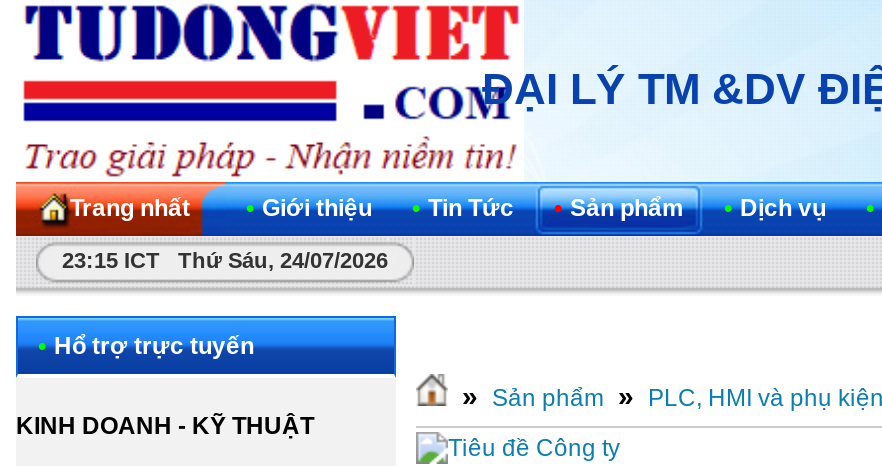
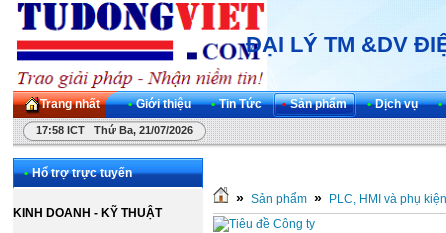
- 23:15 ICT Thứ Sáu, 24/07/2026
+ 17:58 ICT Thứ Ba, 21/07/2026
